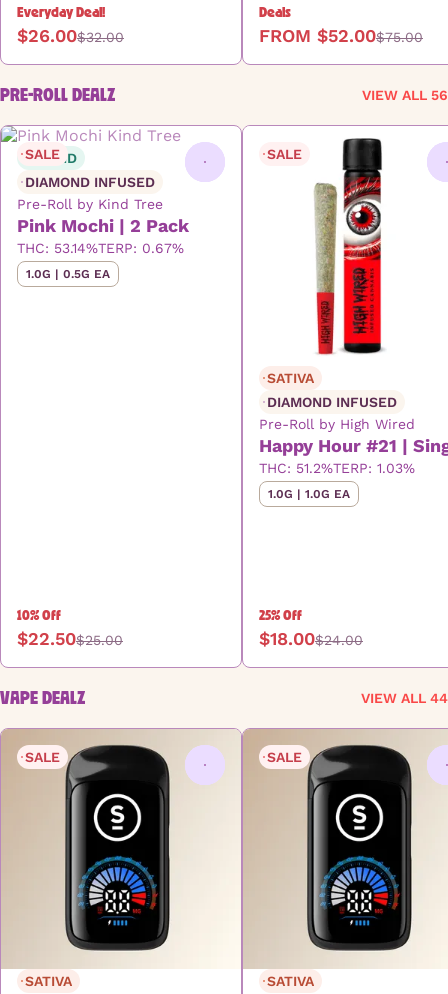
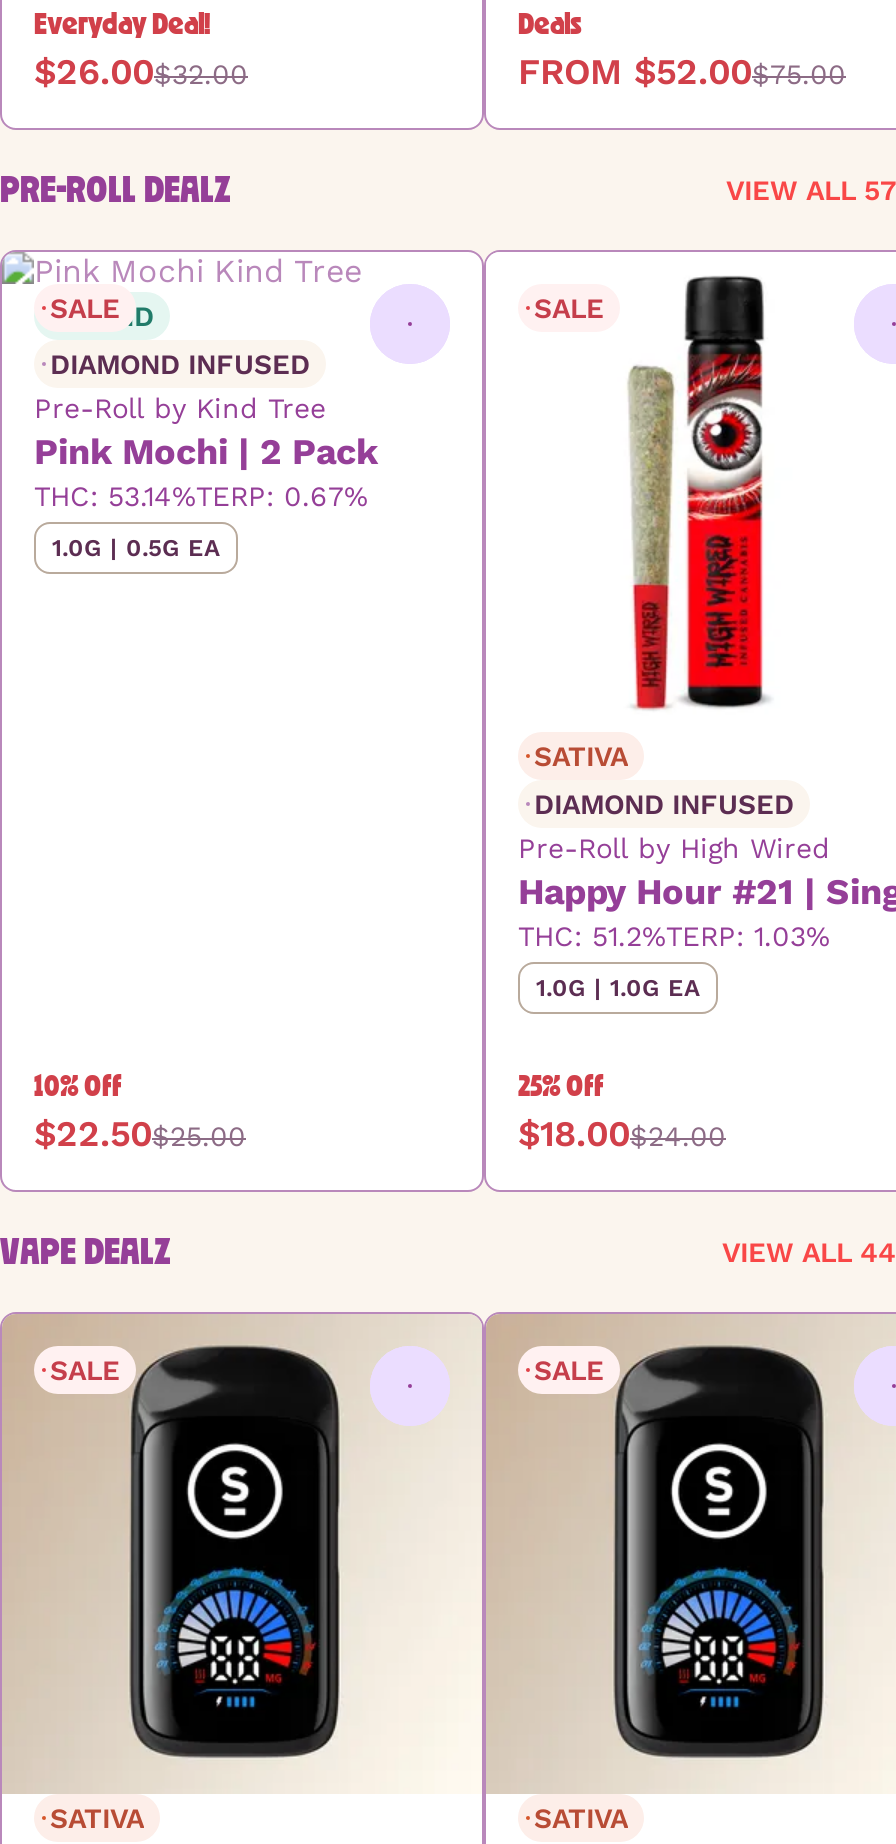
- VIEW ALL 56
+ VIEW ALL 57
